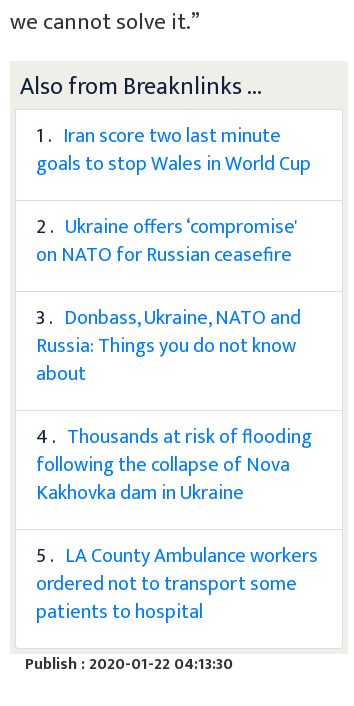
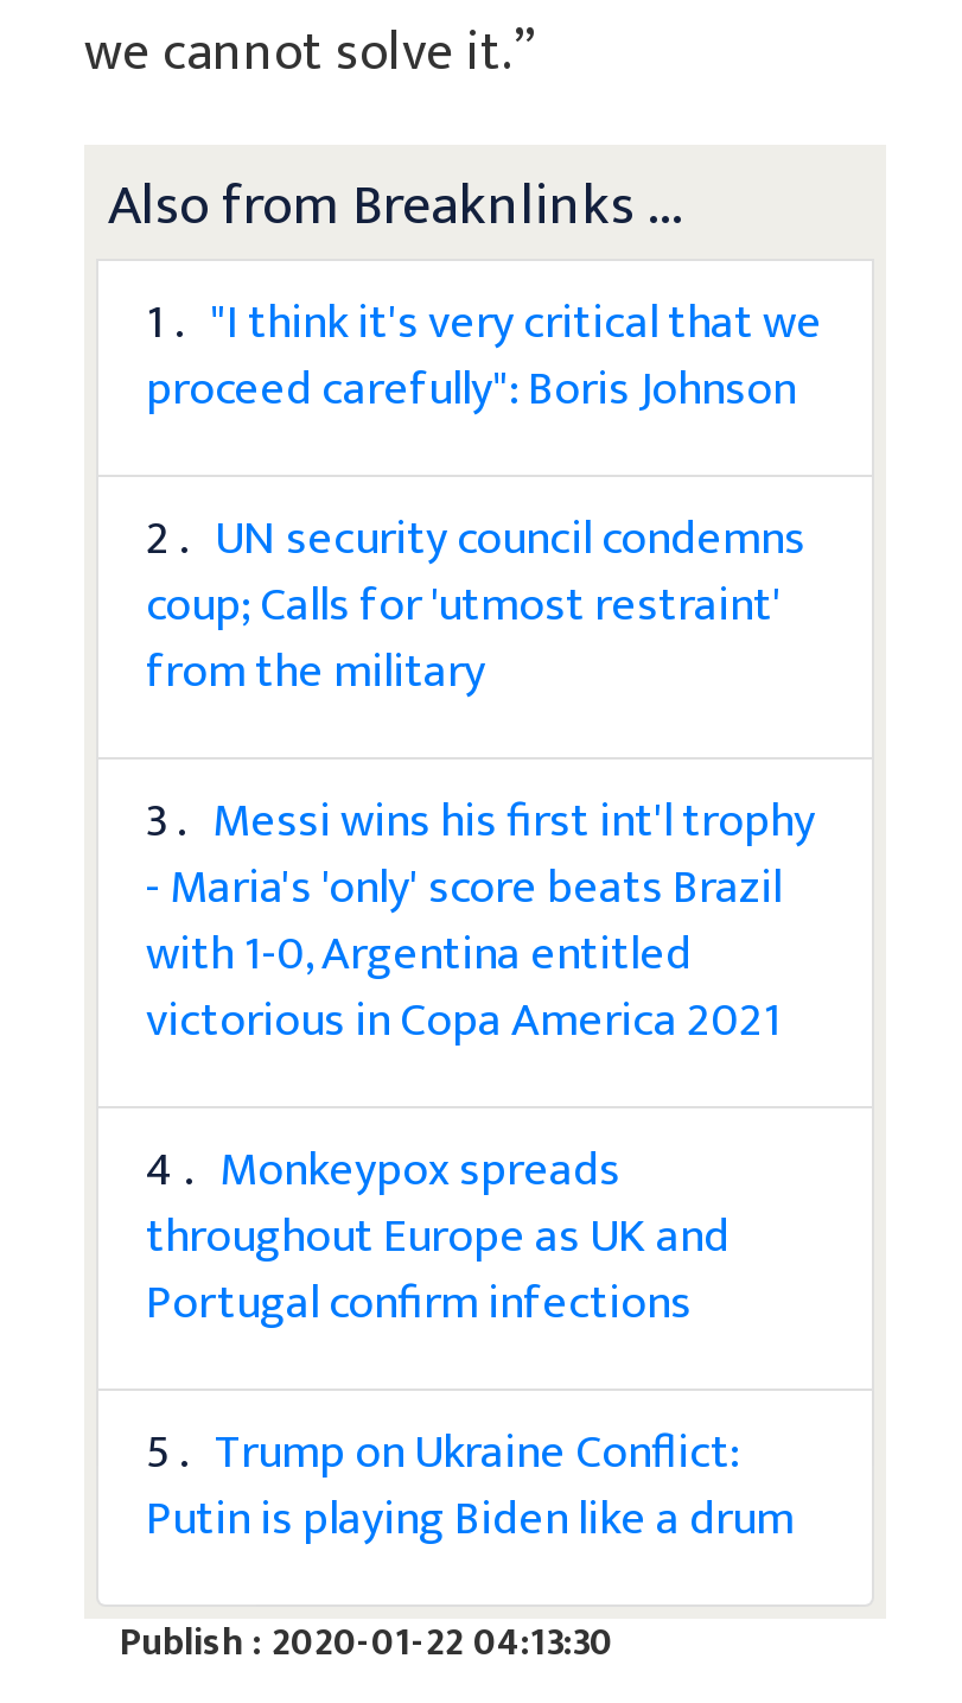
- 1 . Iran score two last minute
- goals to stop Wales in World Cup
+ 1 . "I think it's very critical that we
+ proceed carefully": Boris Johnson

- 2 . Ukraine offers ‘compromise'
- on NATO for Russian ceasefire
+ 2 . UN security council condemns
+ coup; Calls for 'utmost restraint'
+ from the military

- 3 . Donbass, Ukraine, NATO and
- Russia: Things you do not know
- about
+ 3 . Messi wins his first int'l trophy
+ - Maria's 'only' score beats Brazil
+ with 1-0, Argentina entitled
+ victorious in Copa America 2021

- 4 . Thousands at risk of flooding
- following the collapse of Nova
- Kakhovka dam in Ukraine
+ 4 . Monkeypox spreads
+ throughout Europe as UK and
+ Portugal confirm infections

- 5 . LA County Ambulance workers
- ordered not to transport some
- patients to hospital
+ 5 . Trump on Ukraine Conflict:
+ Putin is playing Biden like a drum
